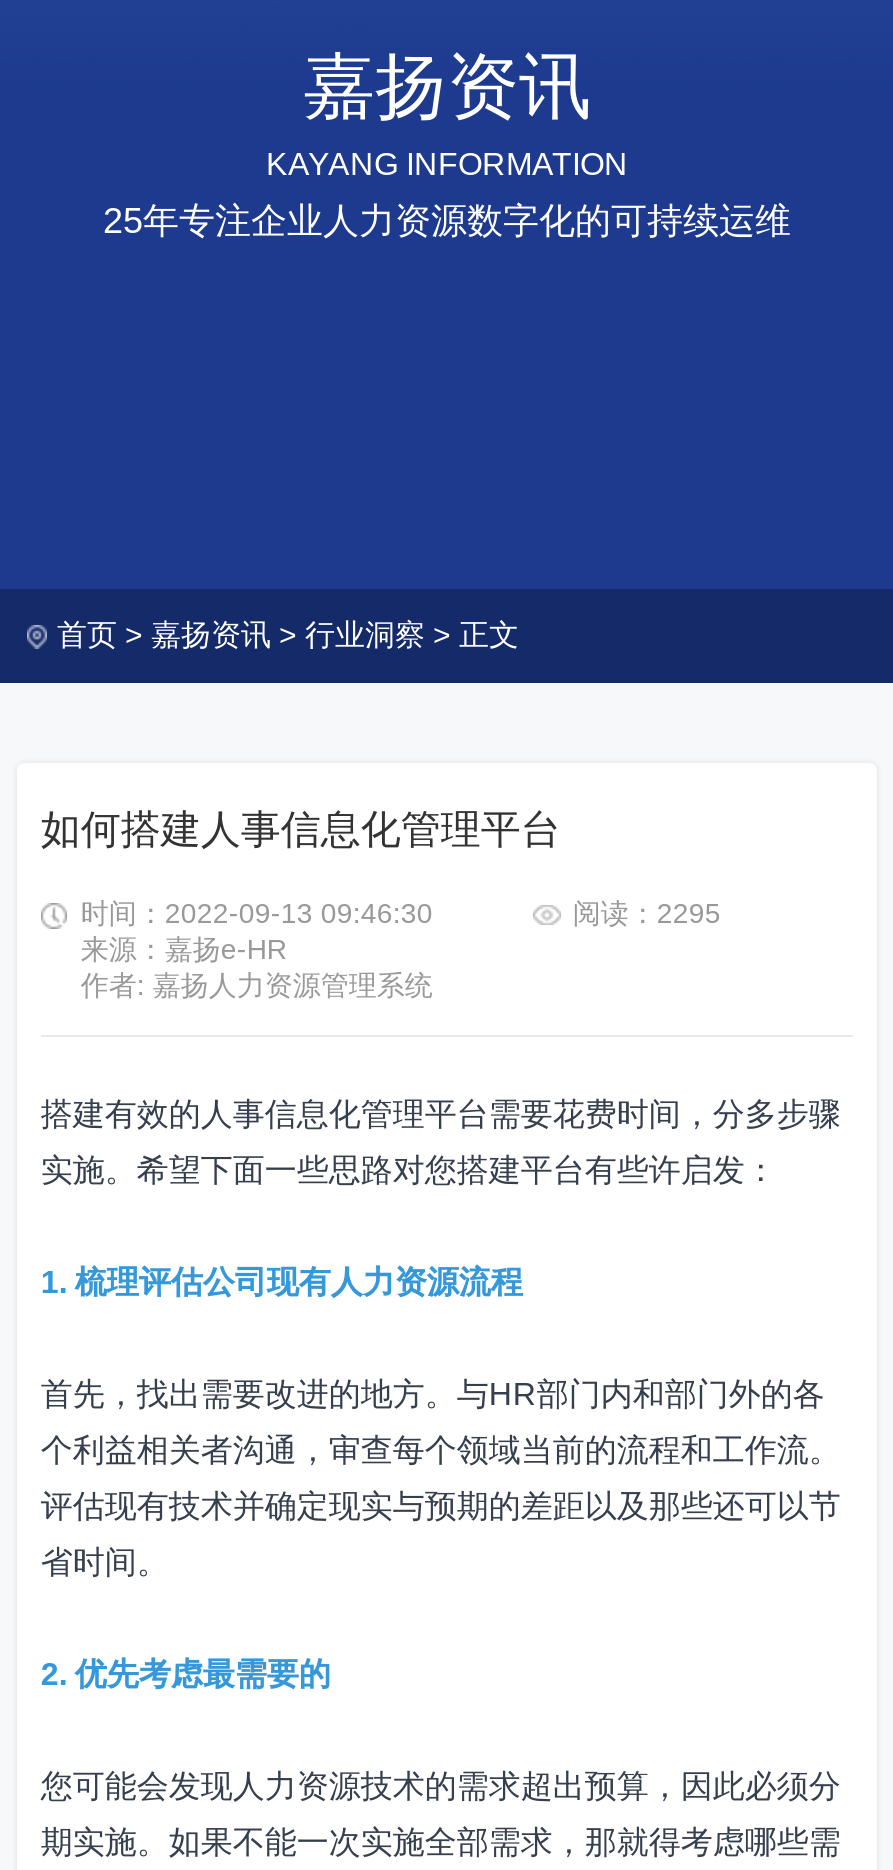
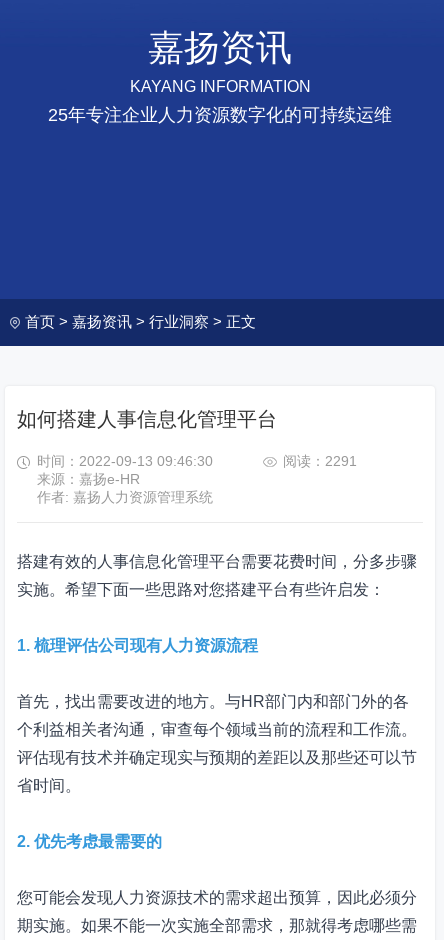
- 阅读：2295
+ 阅读：2291
